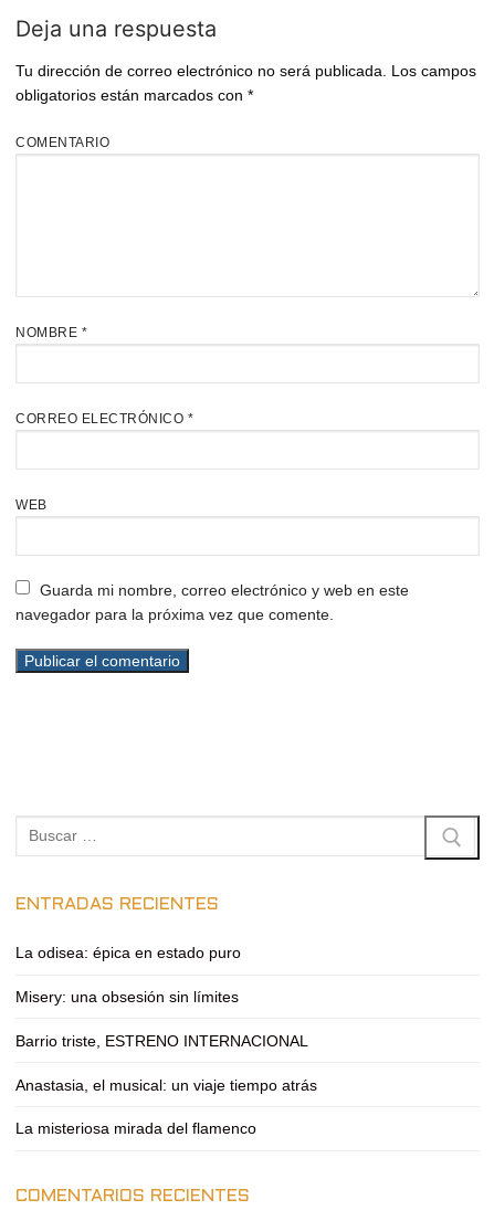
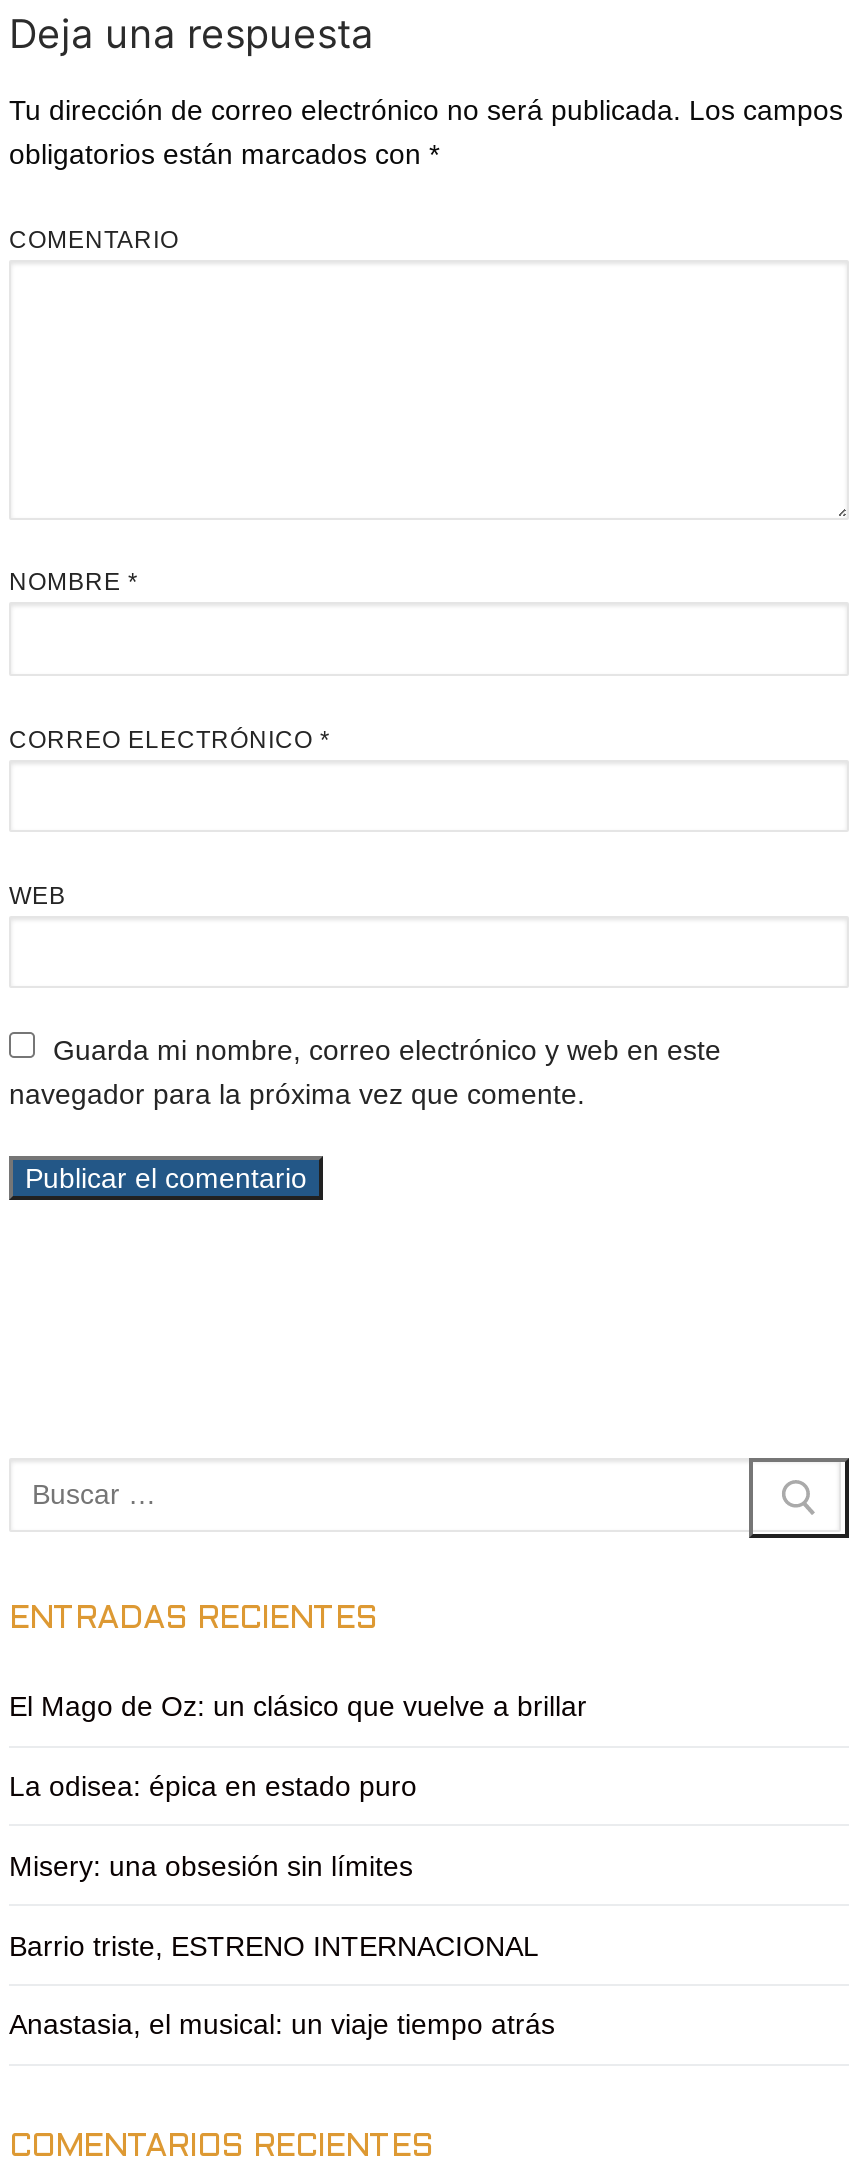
+ El Mago de Oz: un clásico que vuelve a brillar

moved down: La odisea: épica en estado puro | Misery: una obsesión sin límites | Barrio triste, ESTRENO INTERNACIONAL | Anastasia, el musical: un viaje tiempo atrás

- La misteriosa mirada del flamenco
